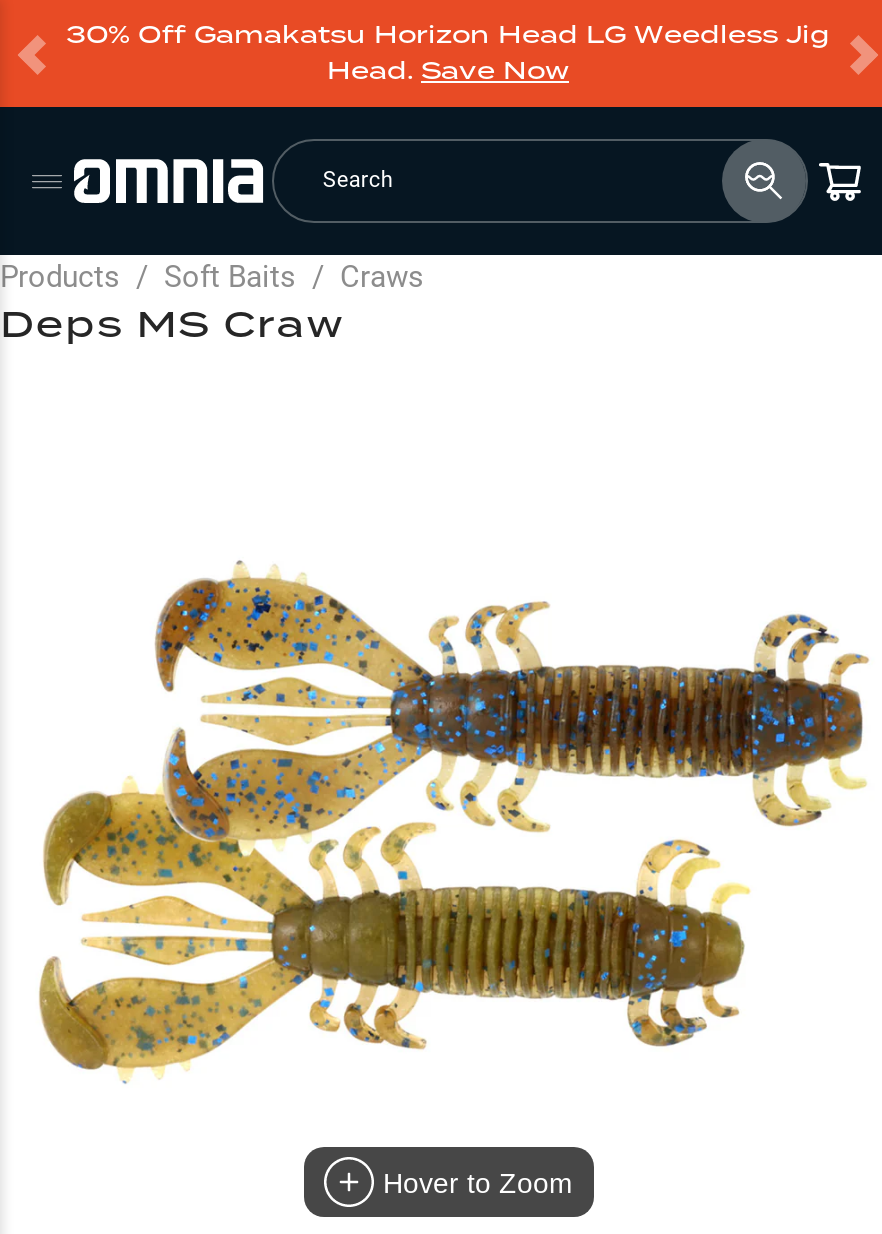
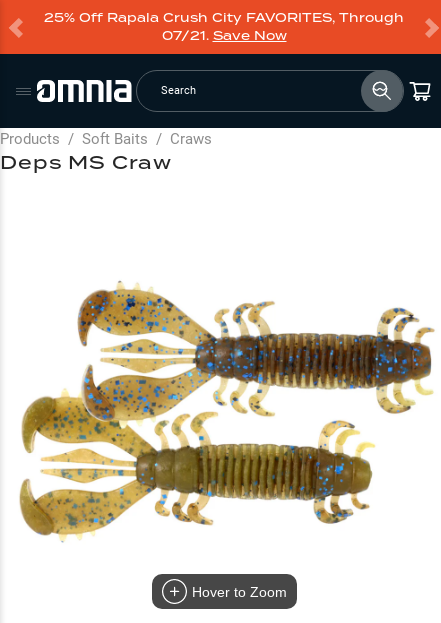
- 30% Off Gamakatsu Horizon Head LG Weedless Jig
- Head. Save Now
+ 25% Off Rapala Crush City FAVORITES, Through
+ 07/21. Save Now
